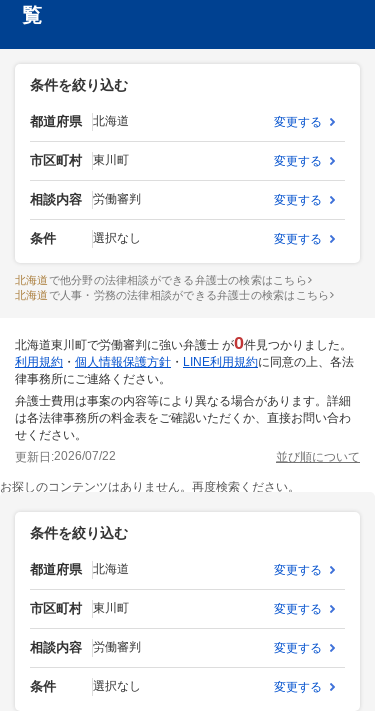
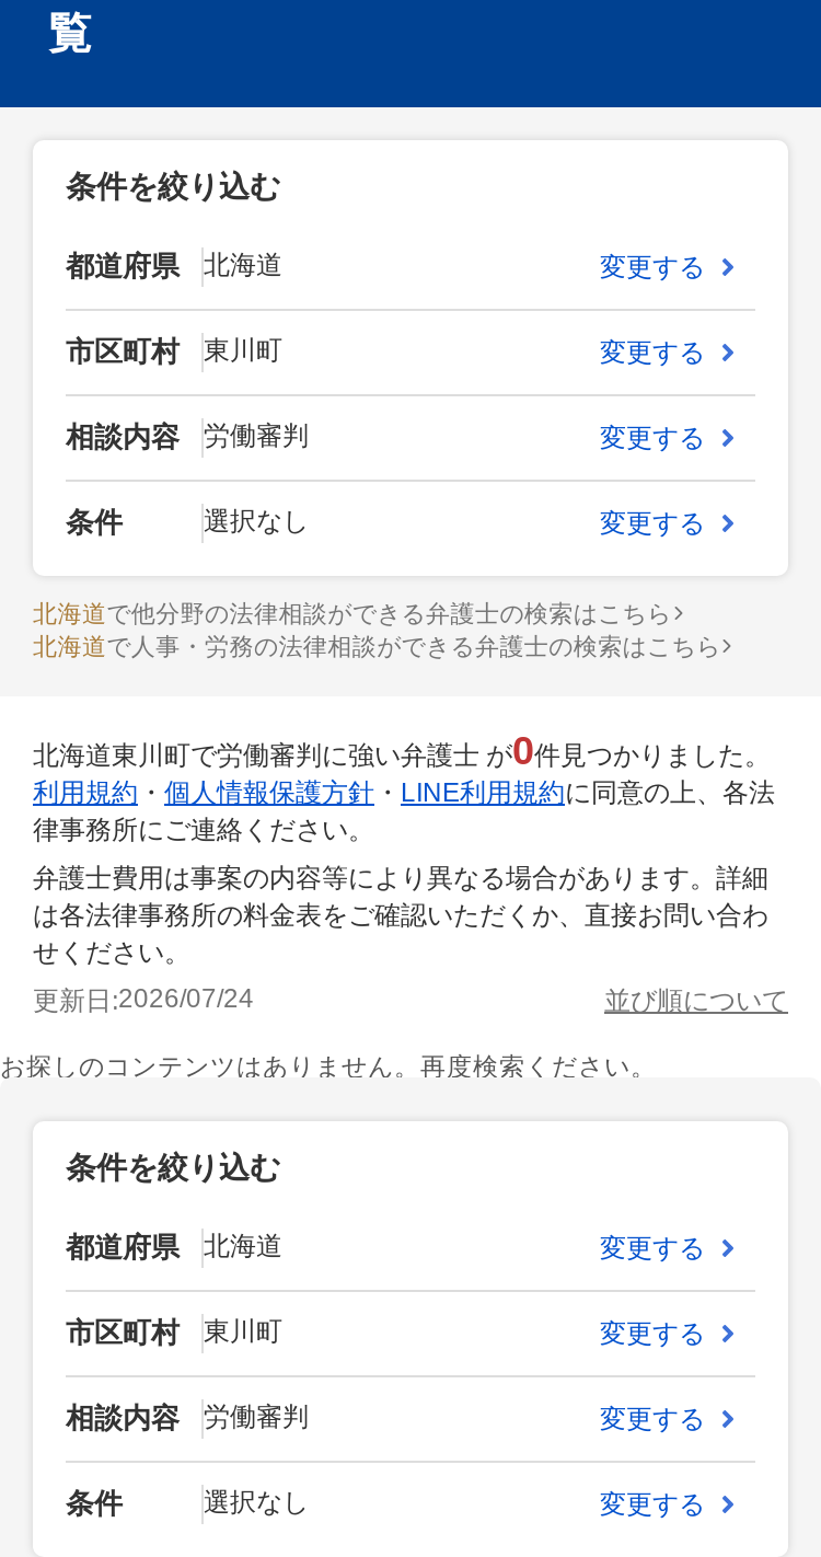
- 更新日: 2026/07/22
+ 更新日: 2026/07/24
